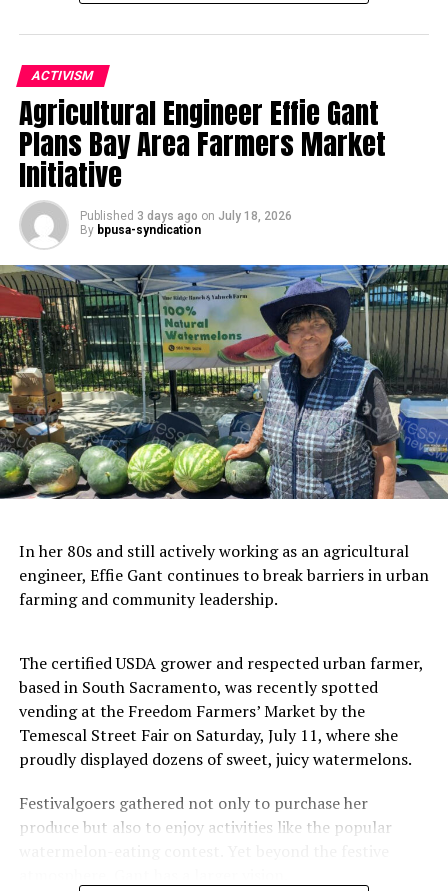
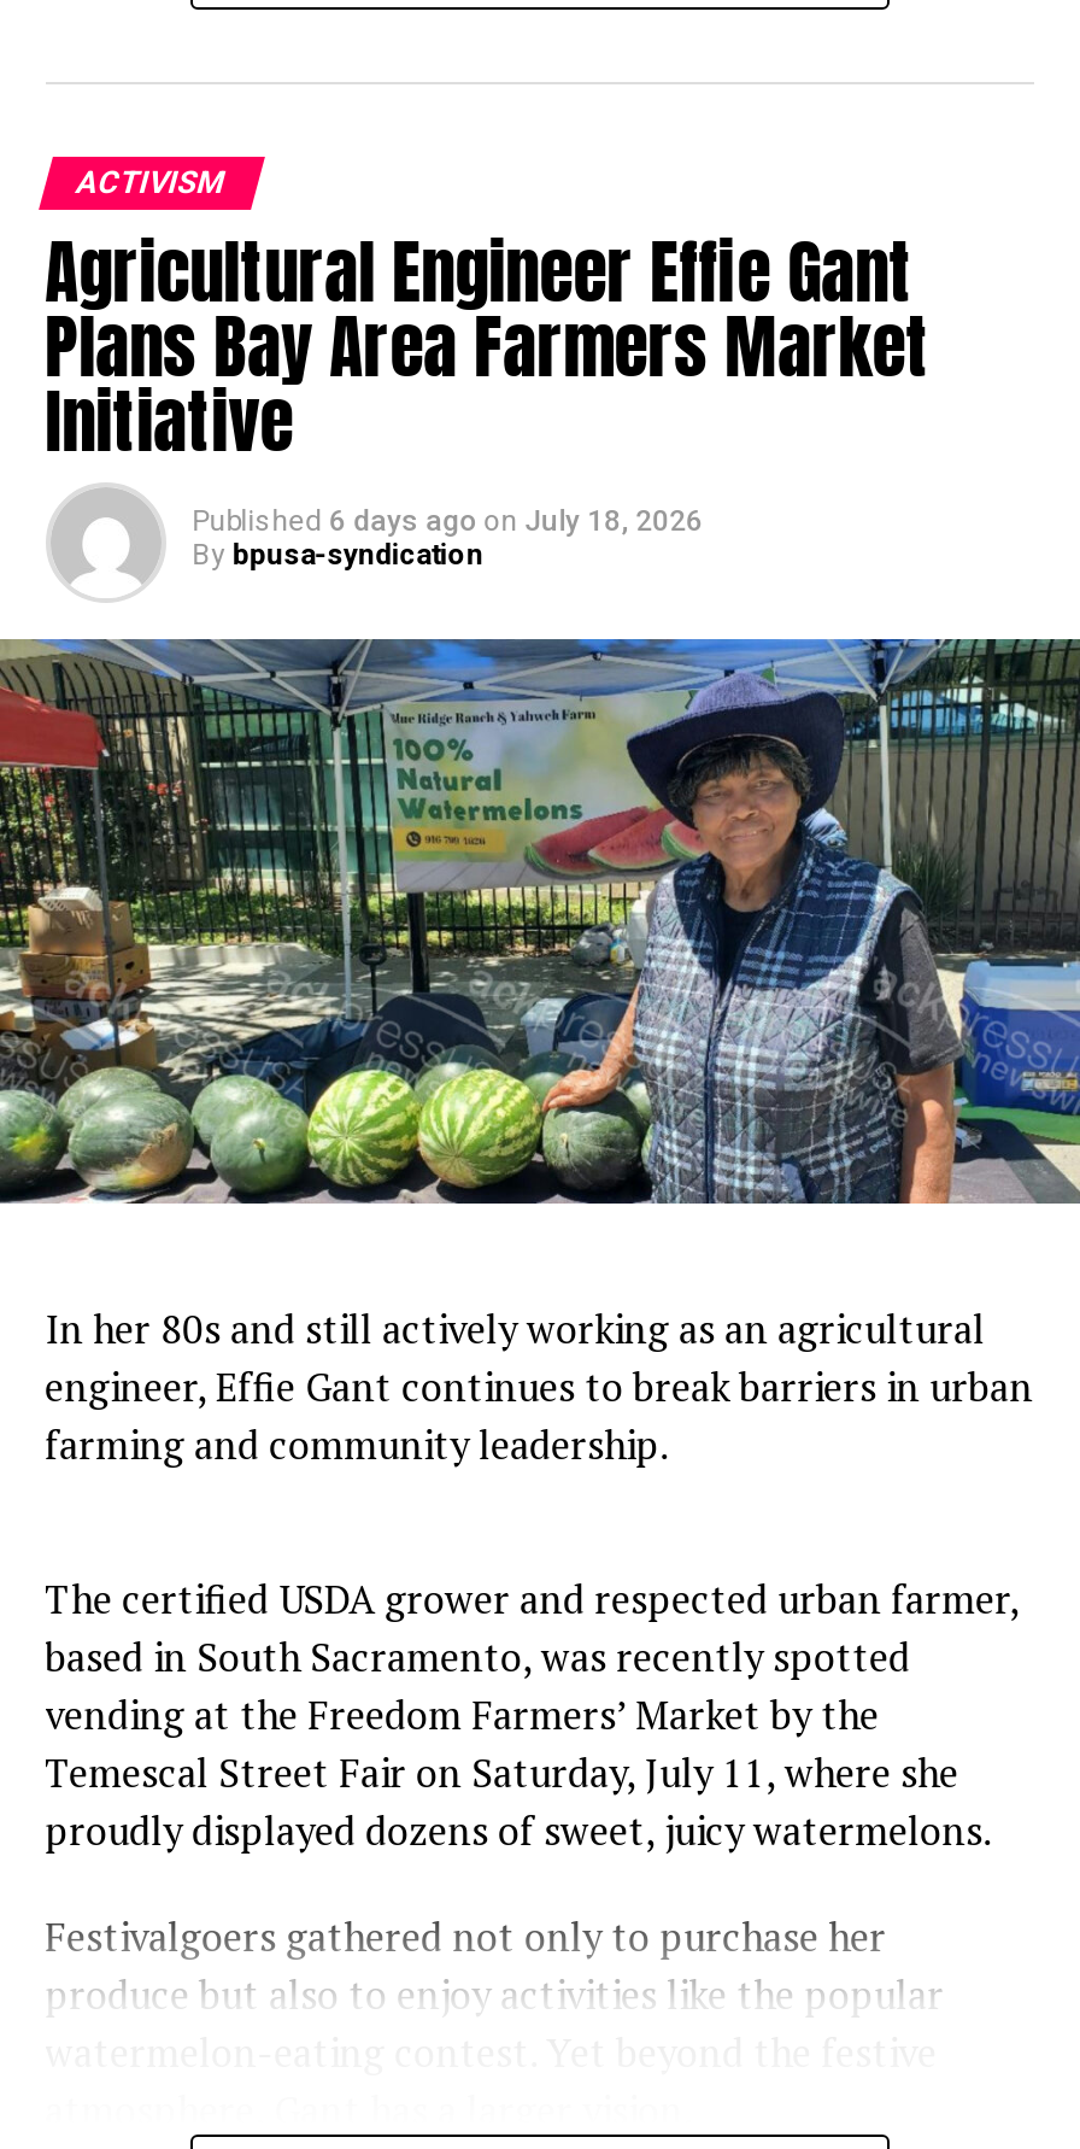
- Published 3 days ago on July 18, 2026
+ Published 6 days ago on July 18, 2026
